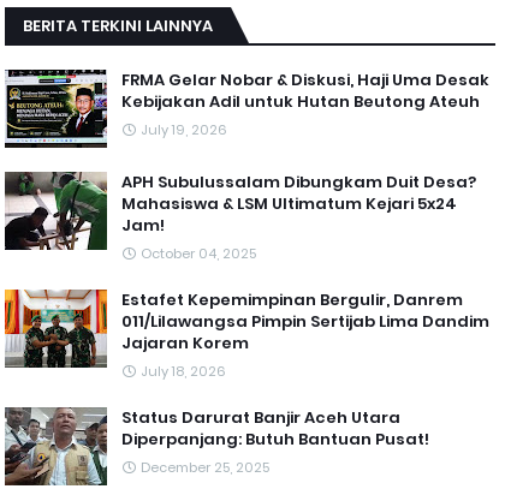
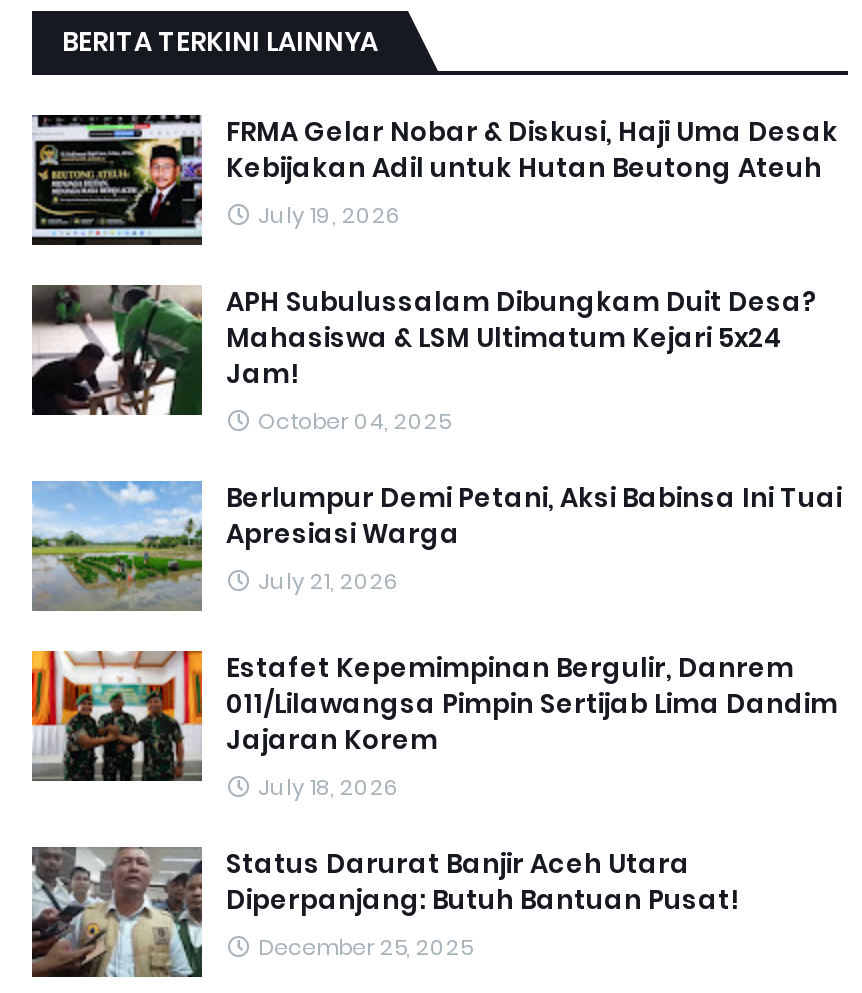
+ [image]
+ Berlumpur Demi Petani, Aksi Babinsa Ini Tuai
+ Apresiasi Warga
+ July 21, 2026
